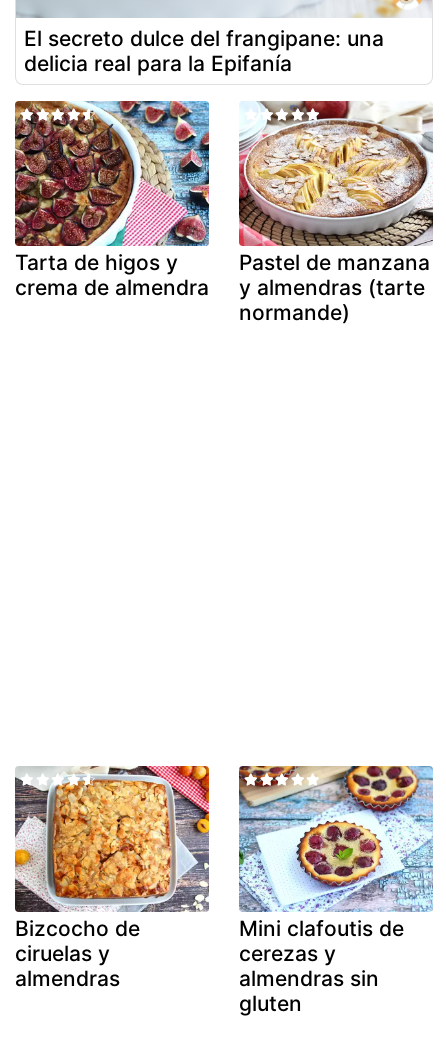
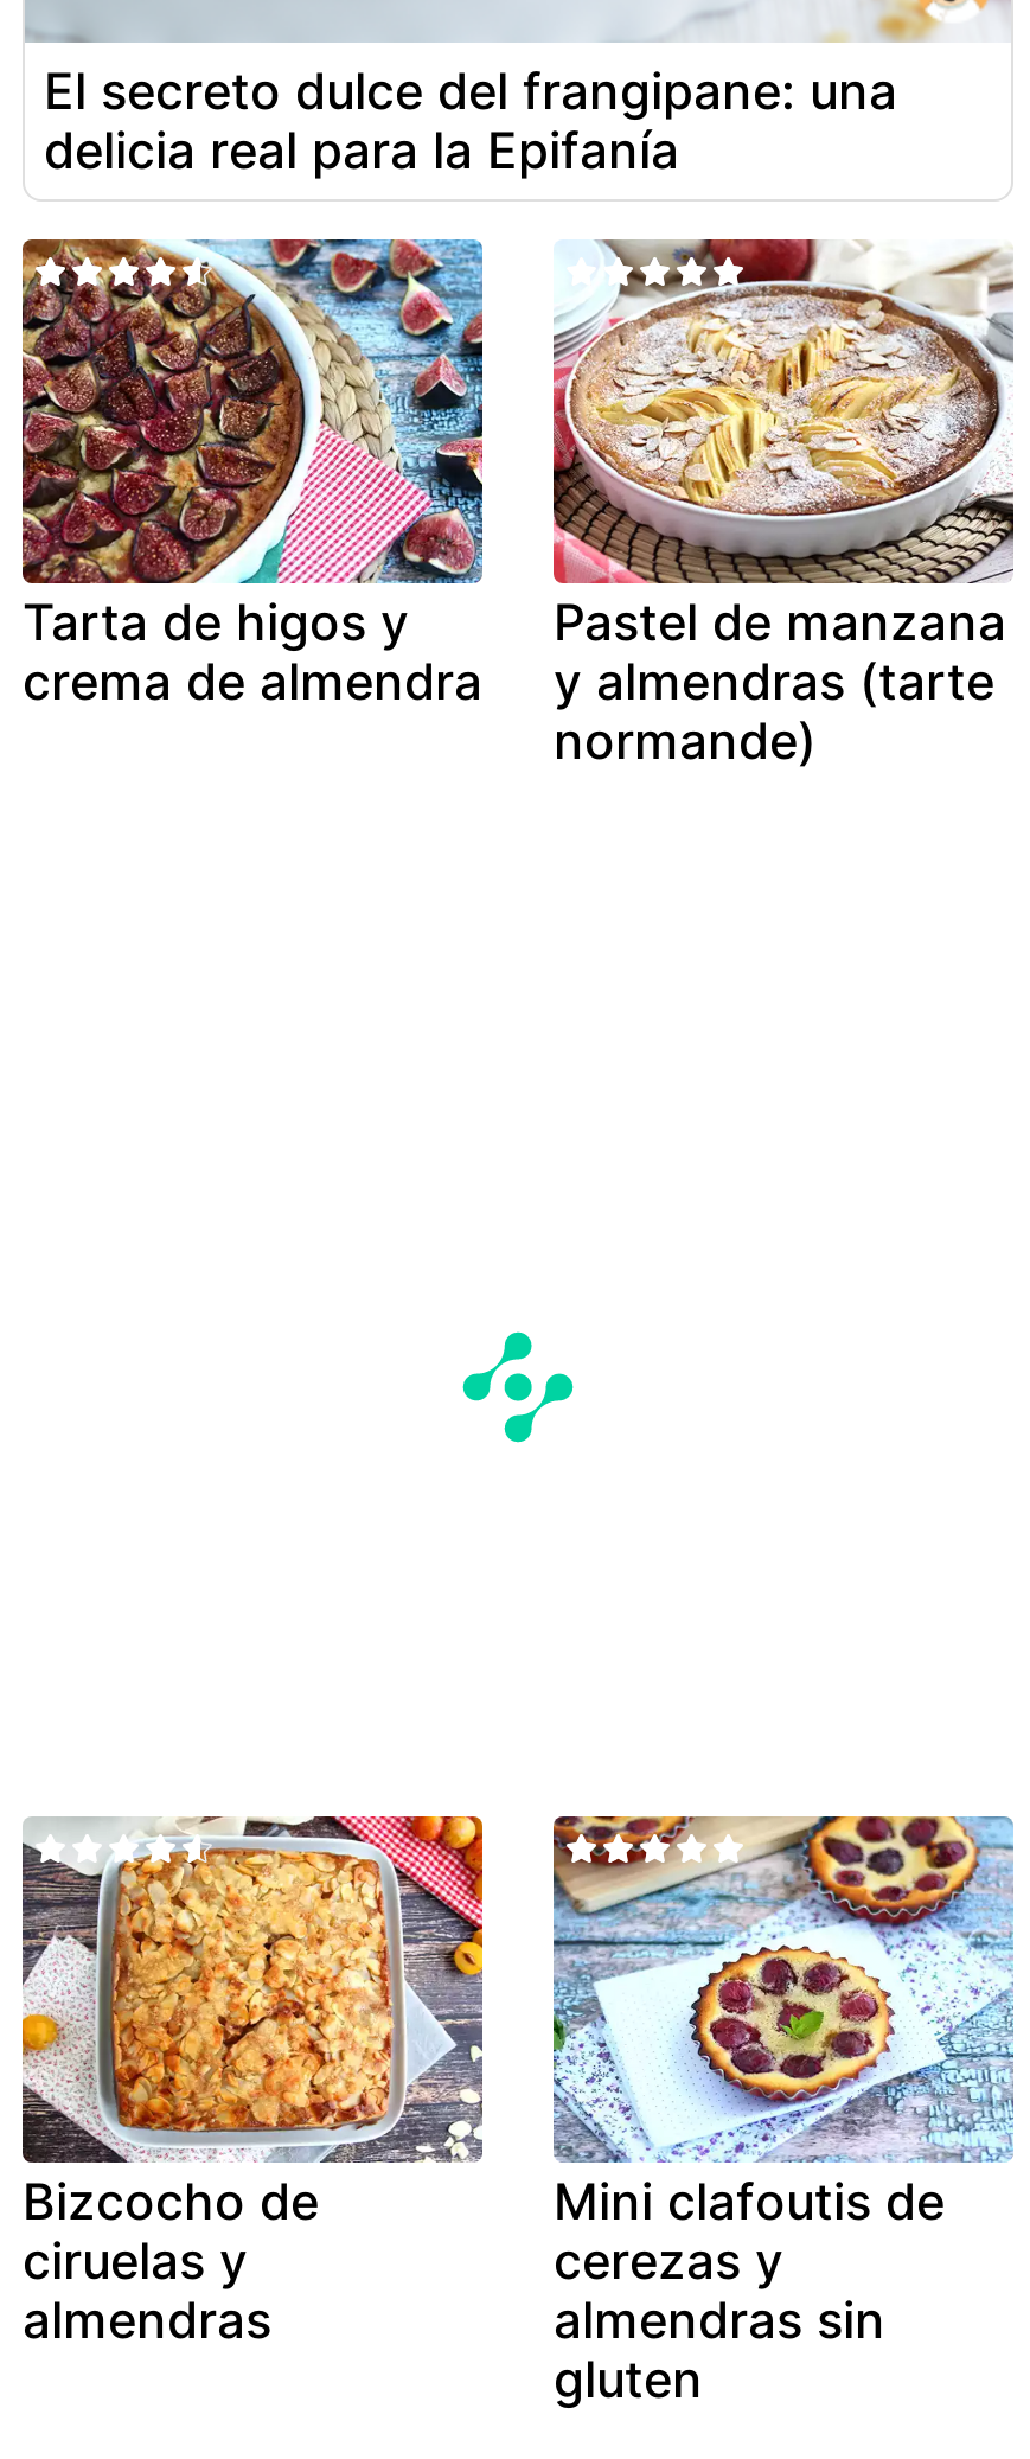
+ [image]
